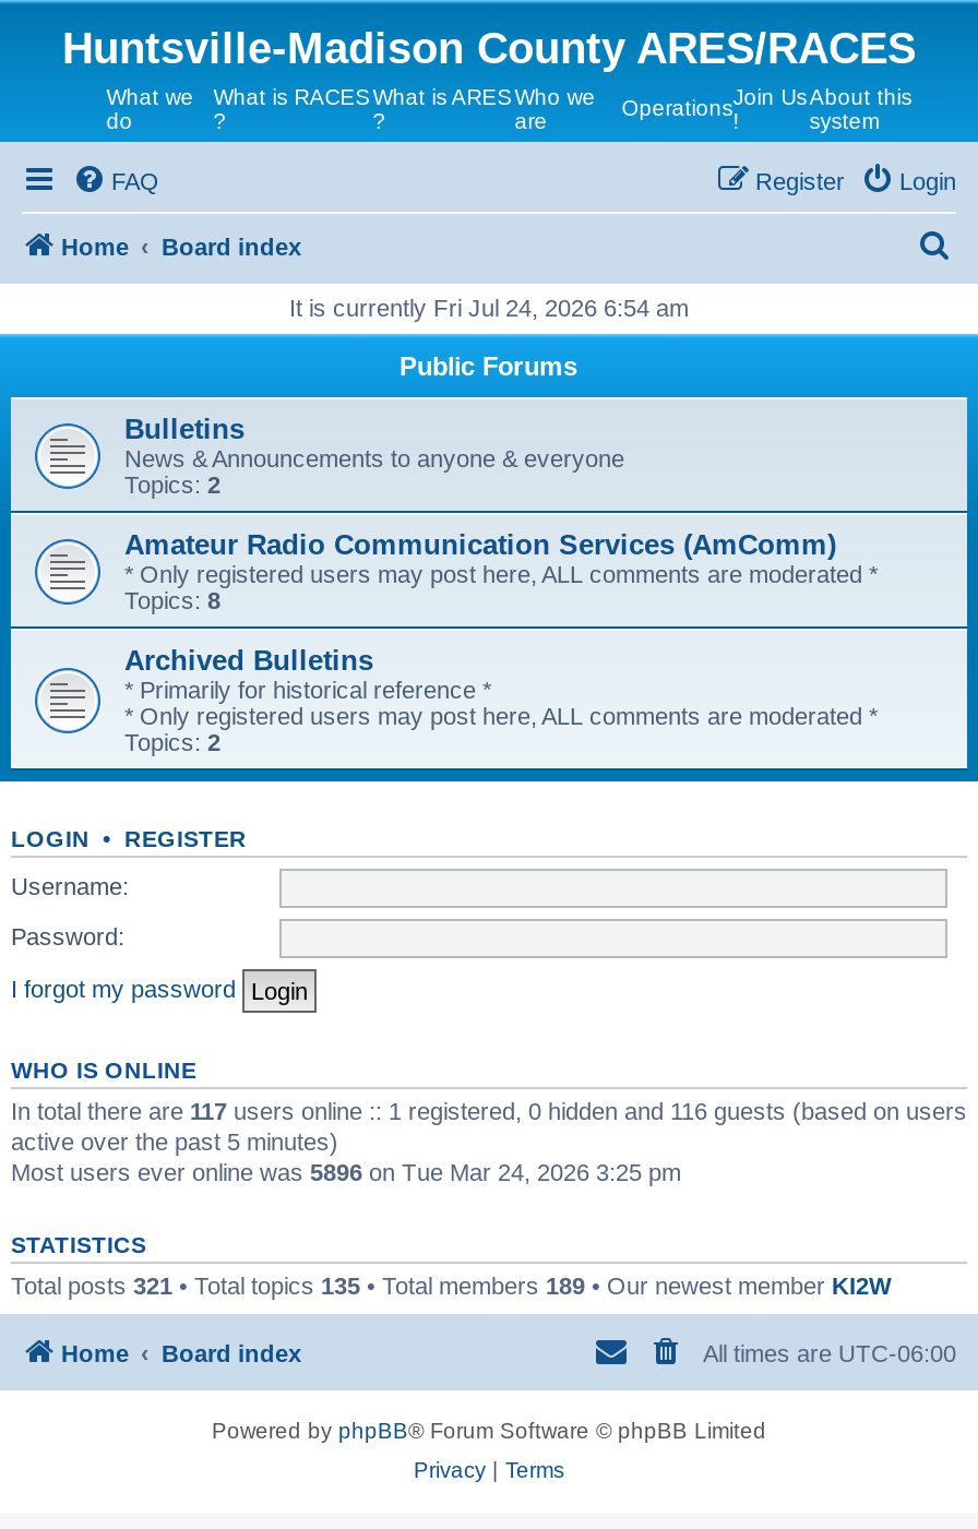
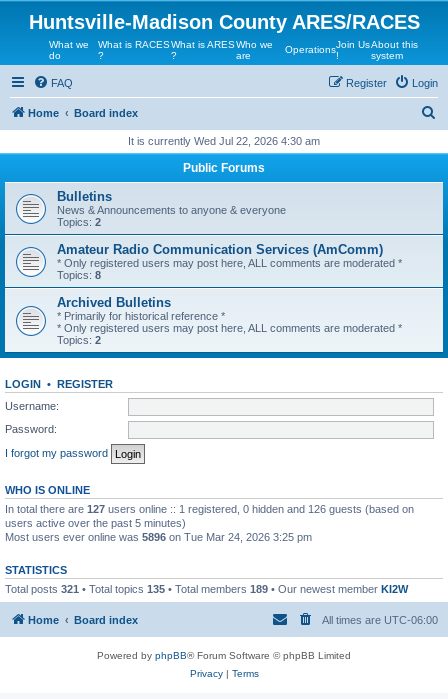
- It is currently Fri Jul 24, 2026 6:54 am
+ It is currently Wed Jul 22, 2026 4:30 am

- In total there are 117 users online :: 1 registered, 0 hidden and 116 guests (based on users
- active over the past 5 minutes)
+ In total there are 127 users online :: 1 registered, 0 hidden and 126 guests (based on
+ users active over the past 5 minutes)
